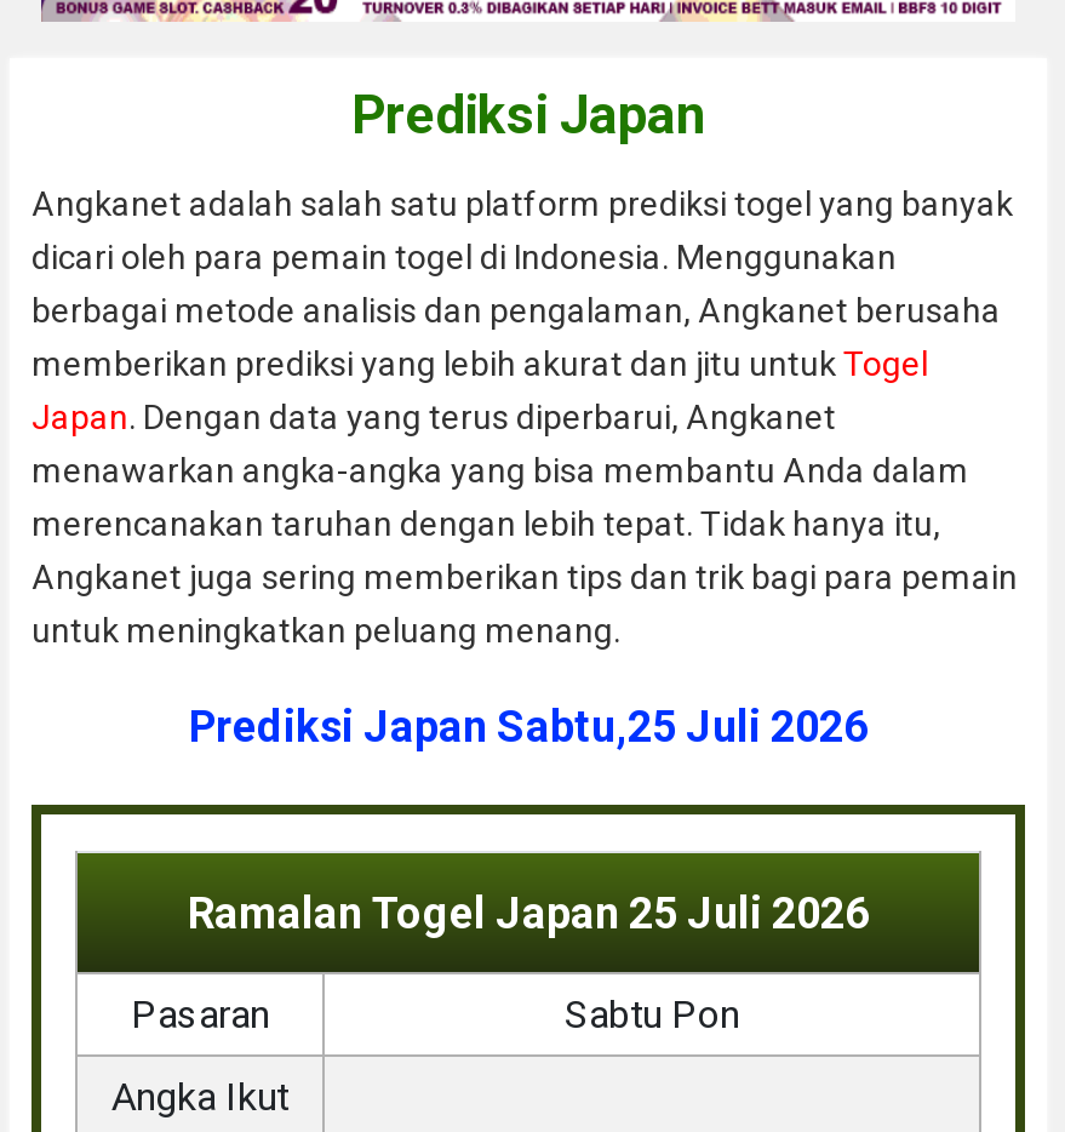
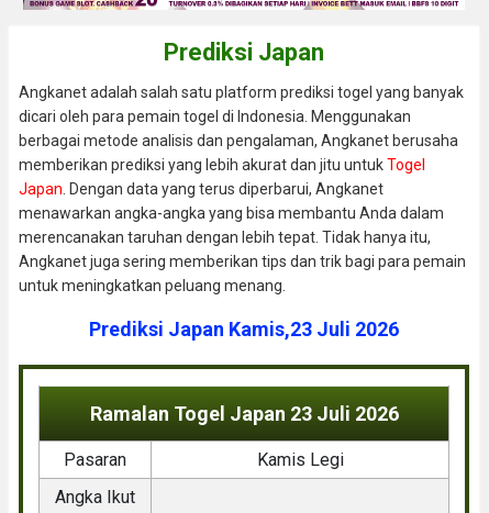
- Prediksi Japan Sabtu,25 Juli 2026
+ Prediksi Japan Kamis,23 Juli 2026

- Ramalan Togel Japan 25 Juli 2026
+ Ramalan Togel Japan 23 Juli 2026

- Sabtu Pon
+ Kamis Legi
